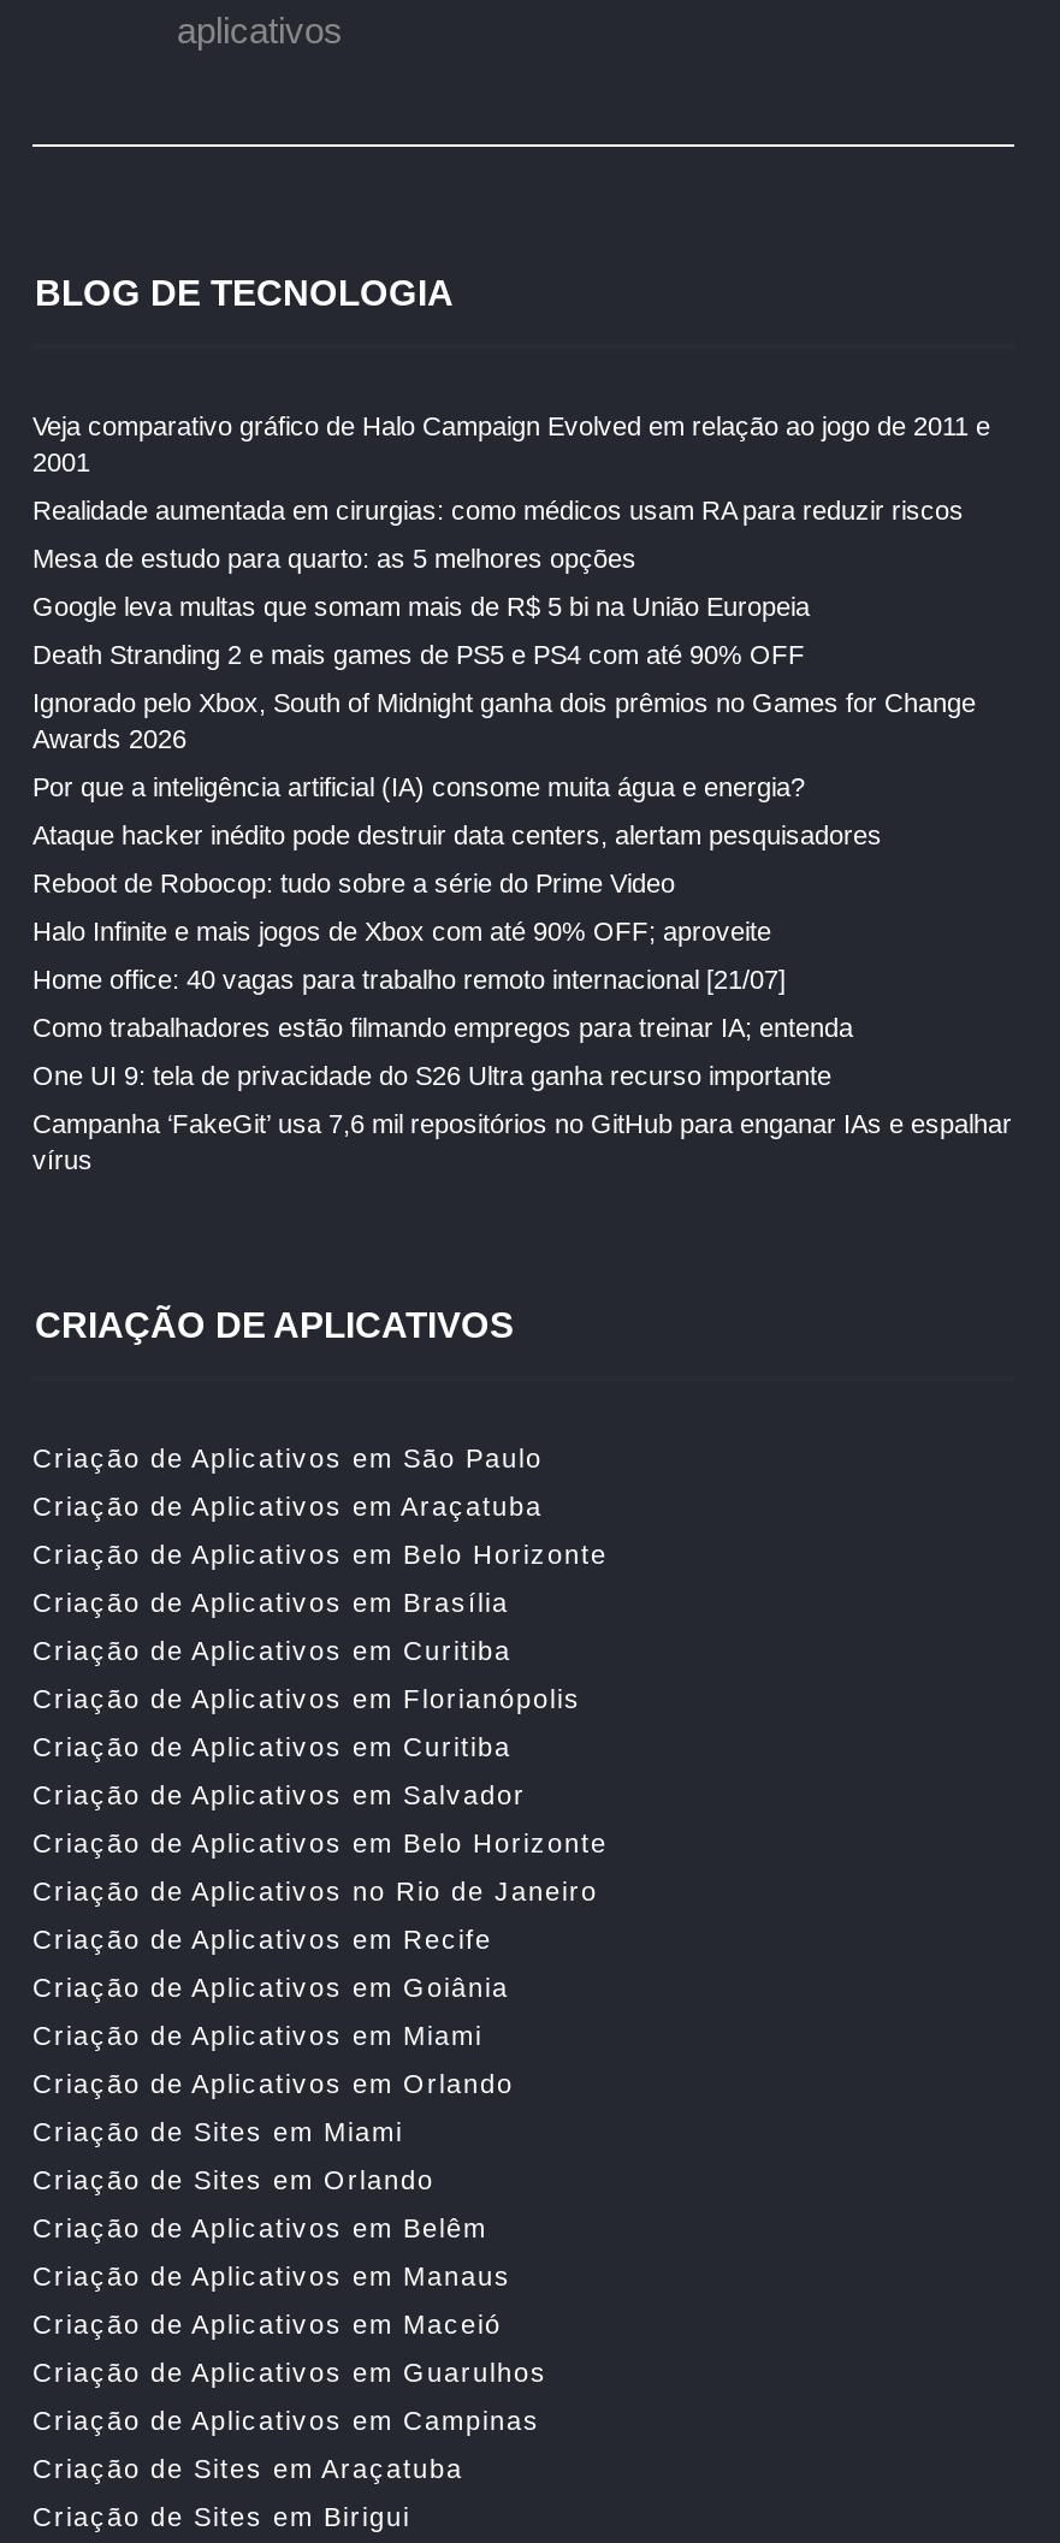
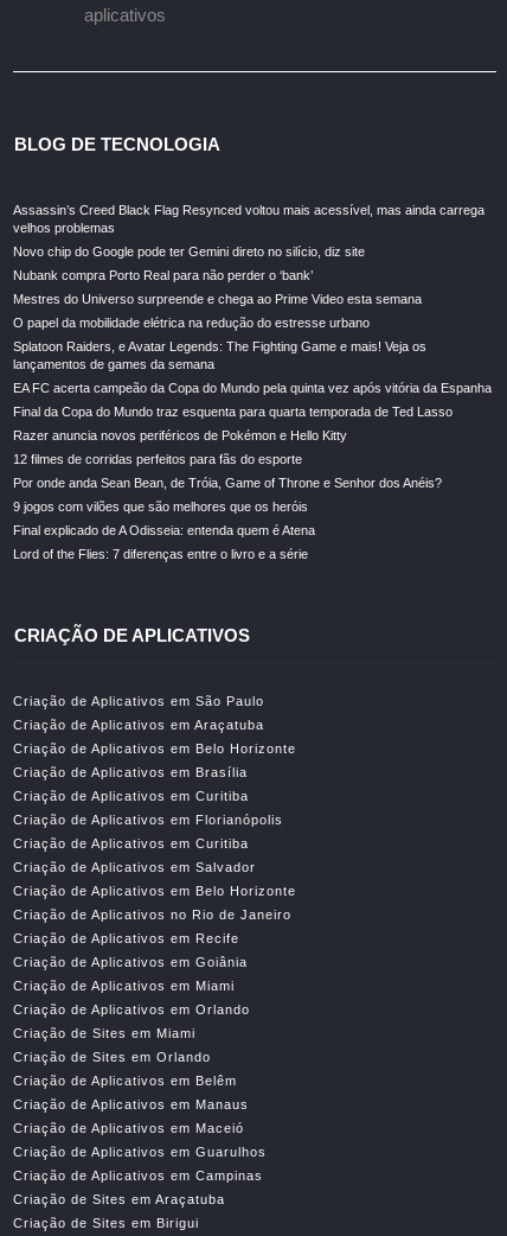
- Veja comparativo gráfico de Halo Campaign Evolved em relação ao jogo de 2011 e
- 2001
+ Assassin’s Creed Black Flag Resynced voltou mais acessível, mas ainda carrega
+ velhos problemas

- Realidade aumentada em cirurgias: como médicos usam RA para reduzir riscos
+ Novo chip do Google pode ter Gemini direto no silício, diz site

- Mesa de estudo para quarto: as 5 melhores opções
+ Nubank compra Porto Real para não perder o ‘bank’

- Google leva multas que somam mais de R$ 5 bi na União Europeia
+ Mestres do Universo surpreende e chega ao Prime Video esta semana

- Death Stranding 2 e mais games de PS5 e PS4 com até 90% OFF
+ O papel da mobilidade elétrica na redução do estresse urbano

- Ignorado pelo Xbox, South of Midnight ganha dois prêmios no Games for Change
- Awards 2026
+ Splatoon Raiders, e Avatar Legends: The Fighting Game e mais! Veja os
+ lançamentos de games da semana

- Por que a inteligência artificial (IA) consome muita água e energia?
+ EA FC acerta campeão da Copa do Mundo pela quinta vez após vitória da Espanha

- Ataque hacker inédito pode destruir data centers, alertam pesquisadores
+ Final da Copa do Mundo traz esquenta para quarta temporada de Ted Lasso

- Reboot de Robocop: tudo sobre a série do Prime Video
+ Razer anuncia novos periféricos de Pokémon e Hello Kitty

- Halo Infinite e mais jogos de Xbox com até 90% OFF; aproveite
+ 12 filmes de corridas perfeitos para fãs do esporte

- Home office: 40 vagas para trabalho remoto internacional [21/07]
+ Por onde anda Sean Bean, de Tróia, Game of Throne e Senhor dos Anéis?

- Como trabalhadores estão filmando empregos para treinar IA; entenda
+ 9 jogos com vilões que são melhores que os heróis

- One UI 9: tela de privacidade do S26 Ultra ganha recurso importante
+ Final explicado de A Odisseia: entenda quem é Atena

- Campanha ‘FakeGit’ usa 7,6 mil repositórios no GitHub para enganar IAs e espalhar
- vírus
+ Lord of the Flies: 7 diferenças entre o livro e a série
